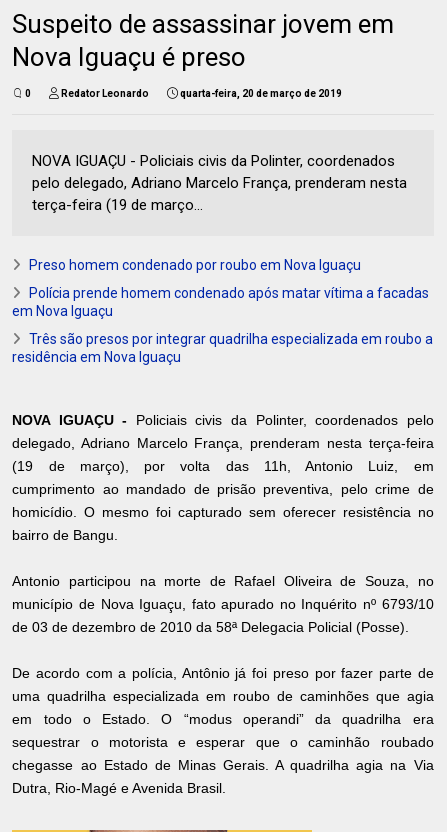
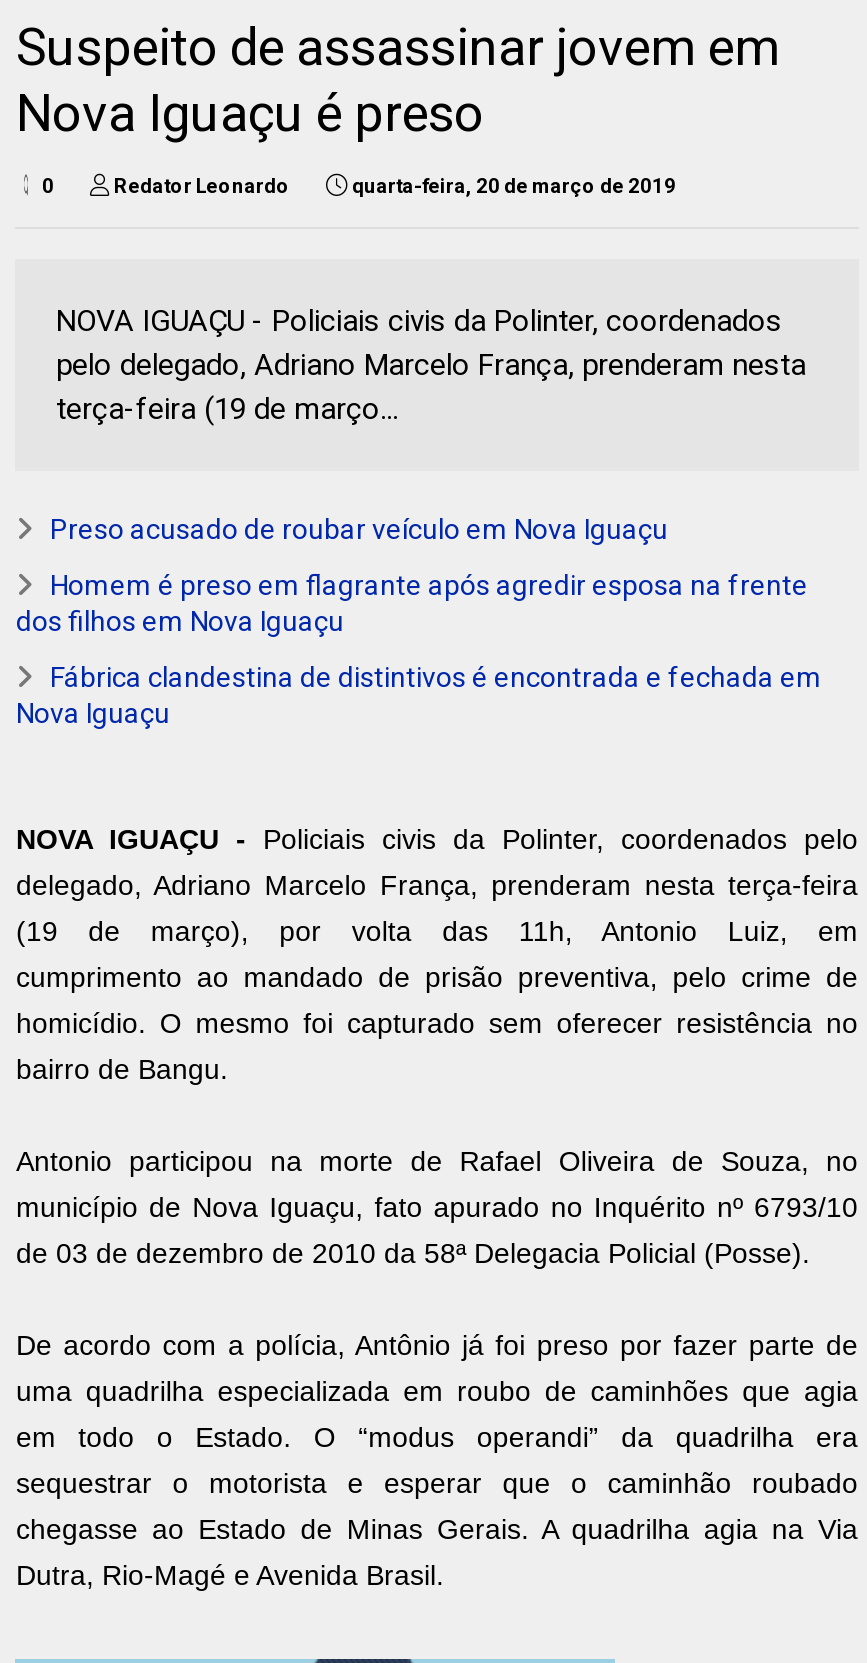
- Preso homem condenado por roubo em Nova Iguaçu
+ Preso acusado de roubar veículo em Nova Iguaçu

- Polícia prende homem condenado após matar vítima a facadas
- em Nova Iguaçu
+ Homem é preso em flagrante após agredir esposa na frente
+ dos filhos em Nova Iguaçu

- Três são presos por integrar quadrilha especializada em roubo a
- residência em Nova Iguaçu
+ Fábrica clandestina de distintivos é encontrada e fechada em
+ Nova Iguaçu
